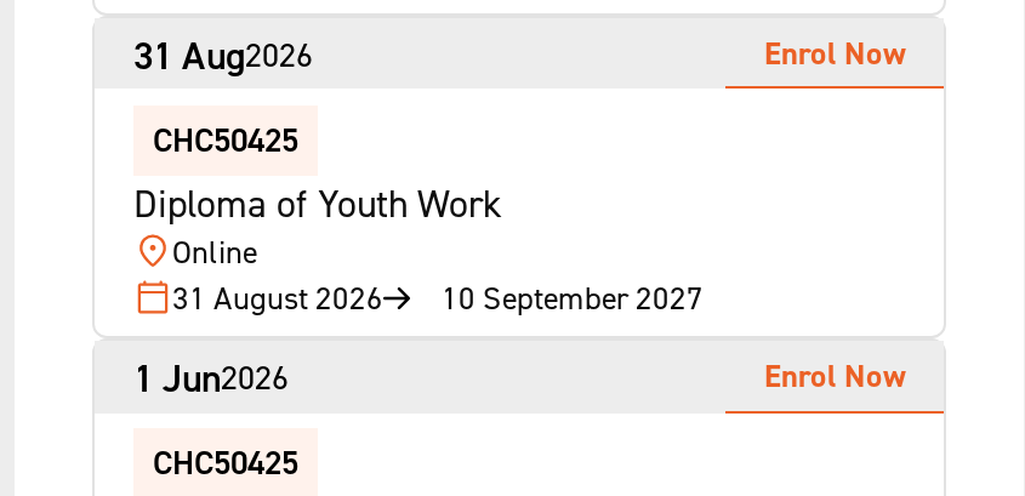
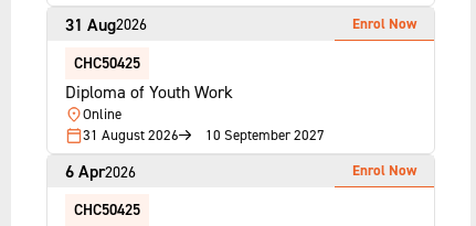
- 1 Jun2026
+ 6 Apr2026
